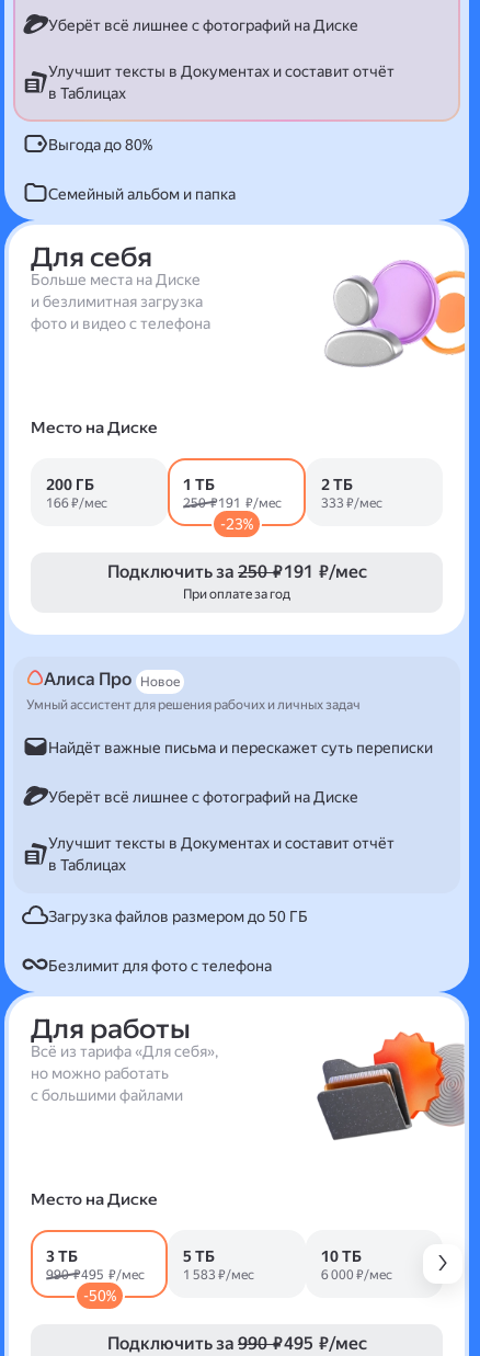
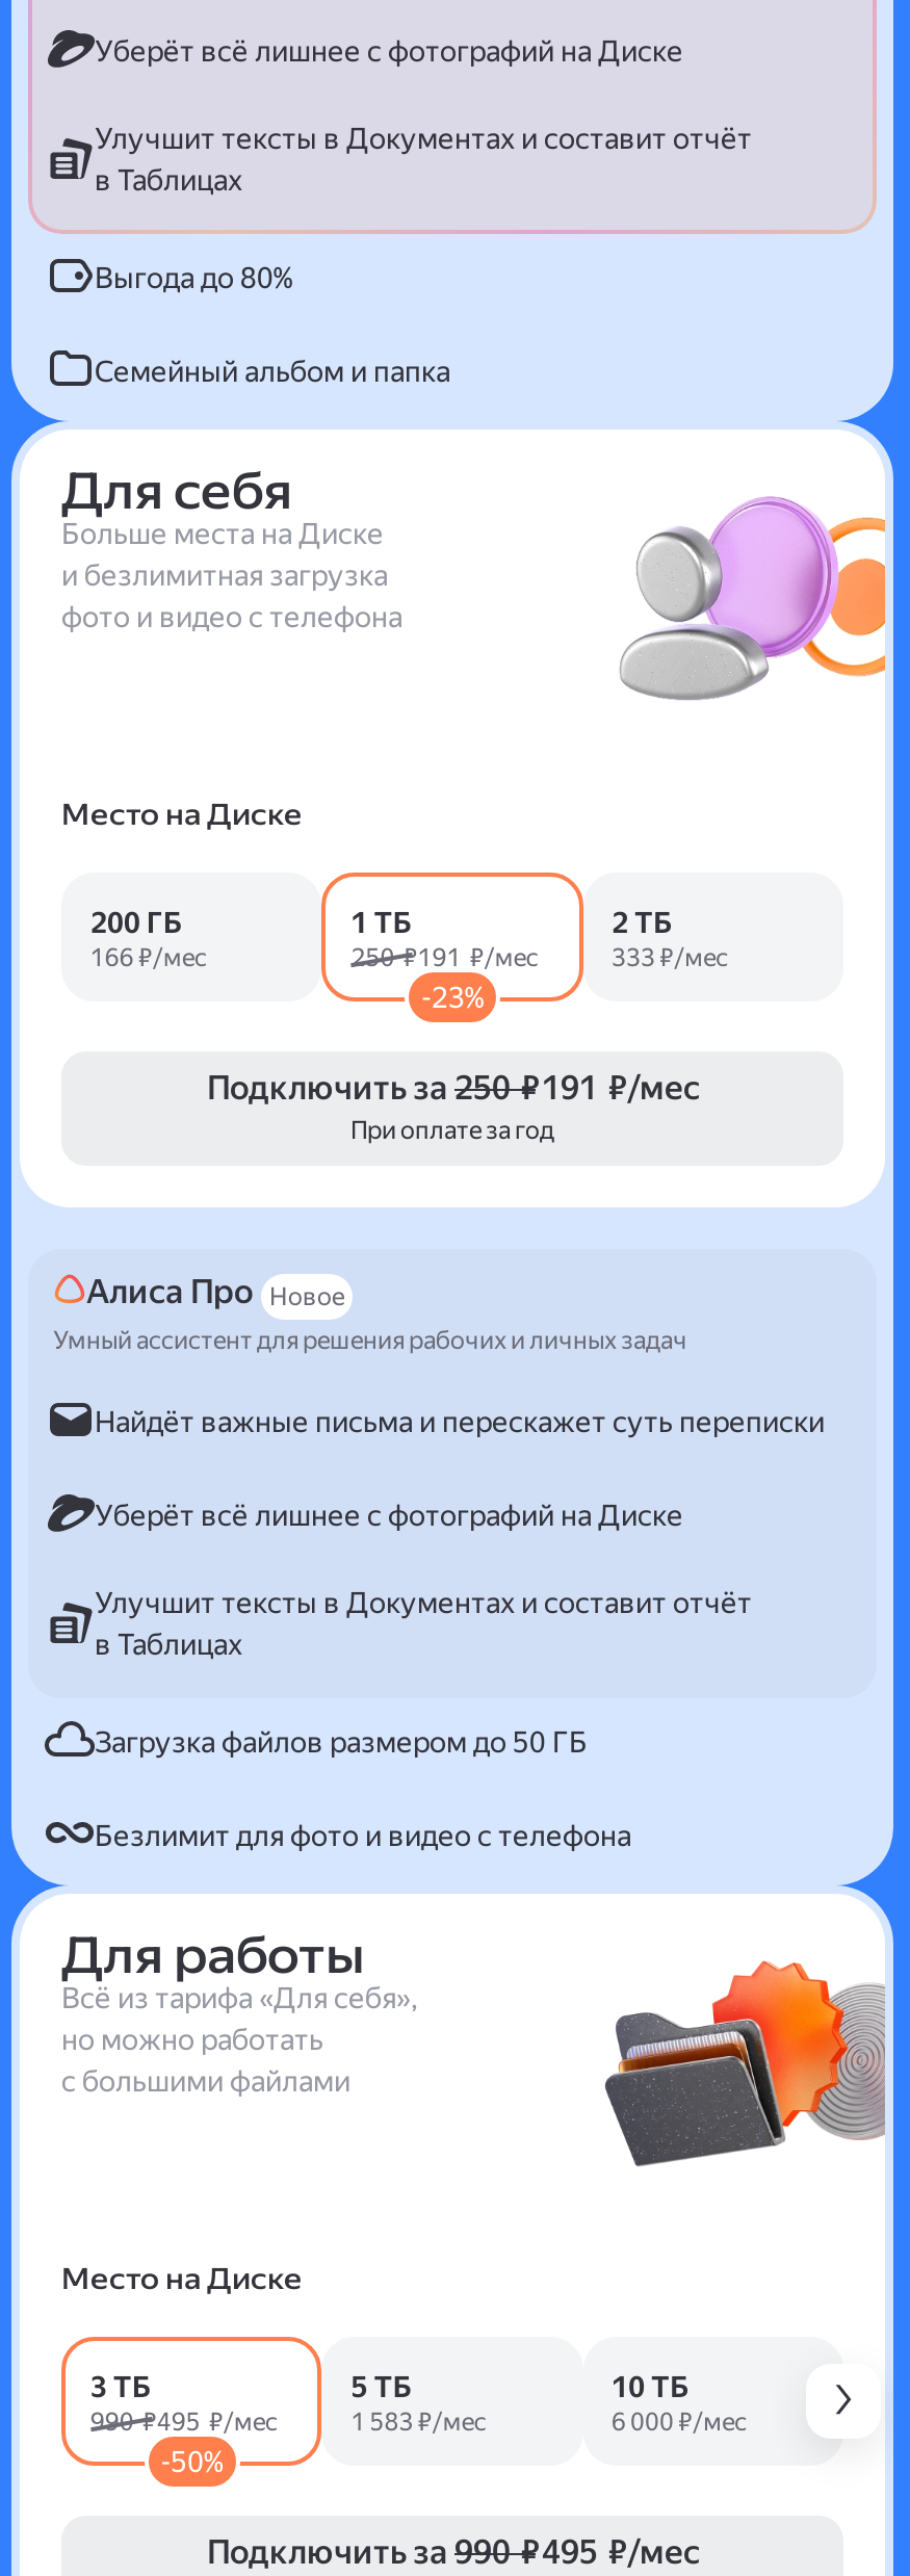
- Безлимит для фото с телефона
+ Безлимит для фото и видео с телефона
